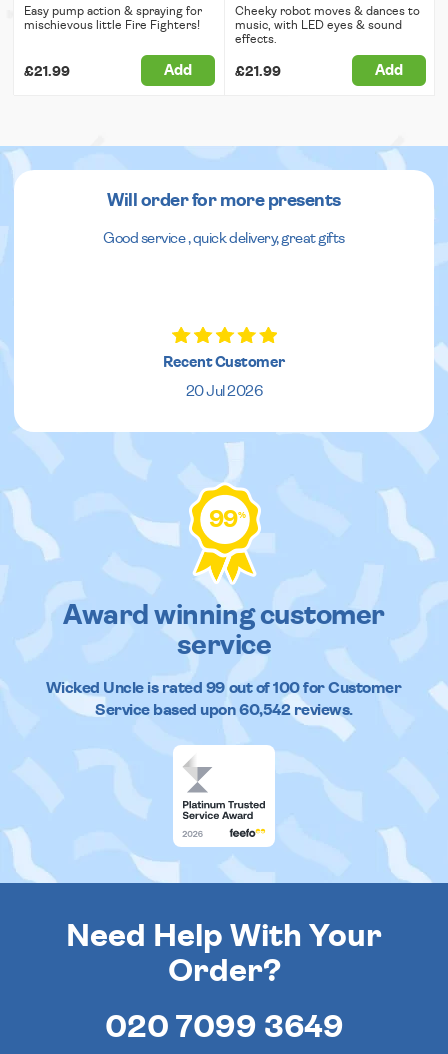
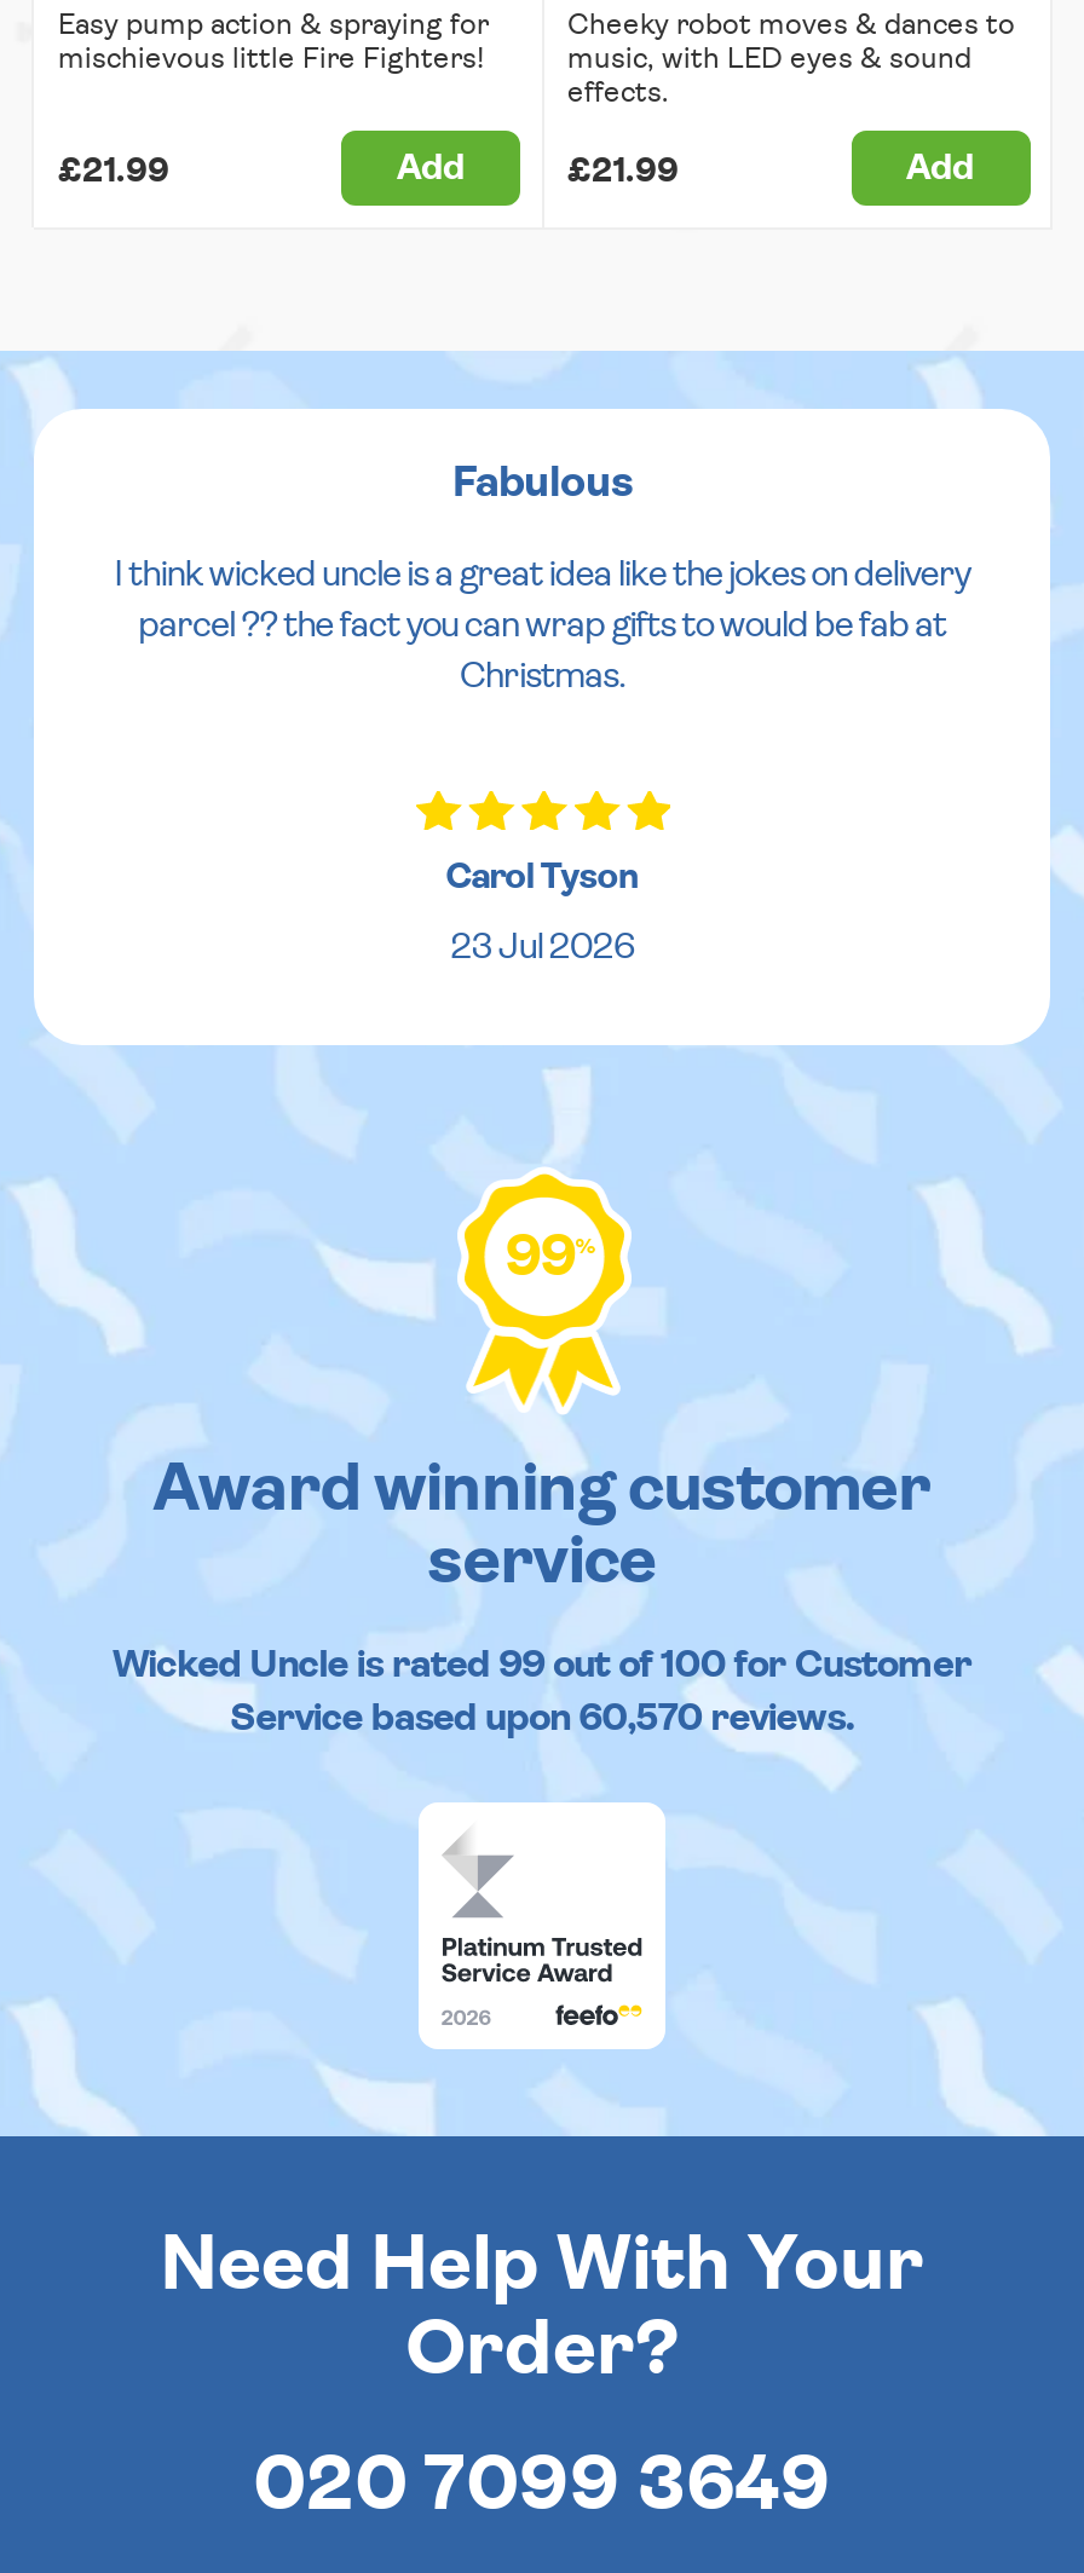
- Will order for more presents
+ Fabulous

- Good service , quick delivery, great gifts
+ I think wicked uncle is a great idea like the jokes on delivery
+ parcel ?? the fact you can wrap gifts to would be fab at
+ Christmas.

- Recent Customer
+ Carol Tyson

- 20 Jul 2026
+ 23 Jul 2026

- Service based upon 60,542 reviews.
+ Service based upon 60,570 reviews.
